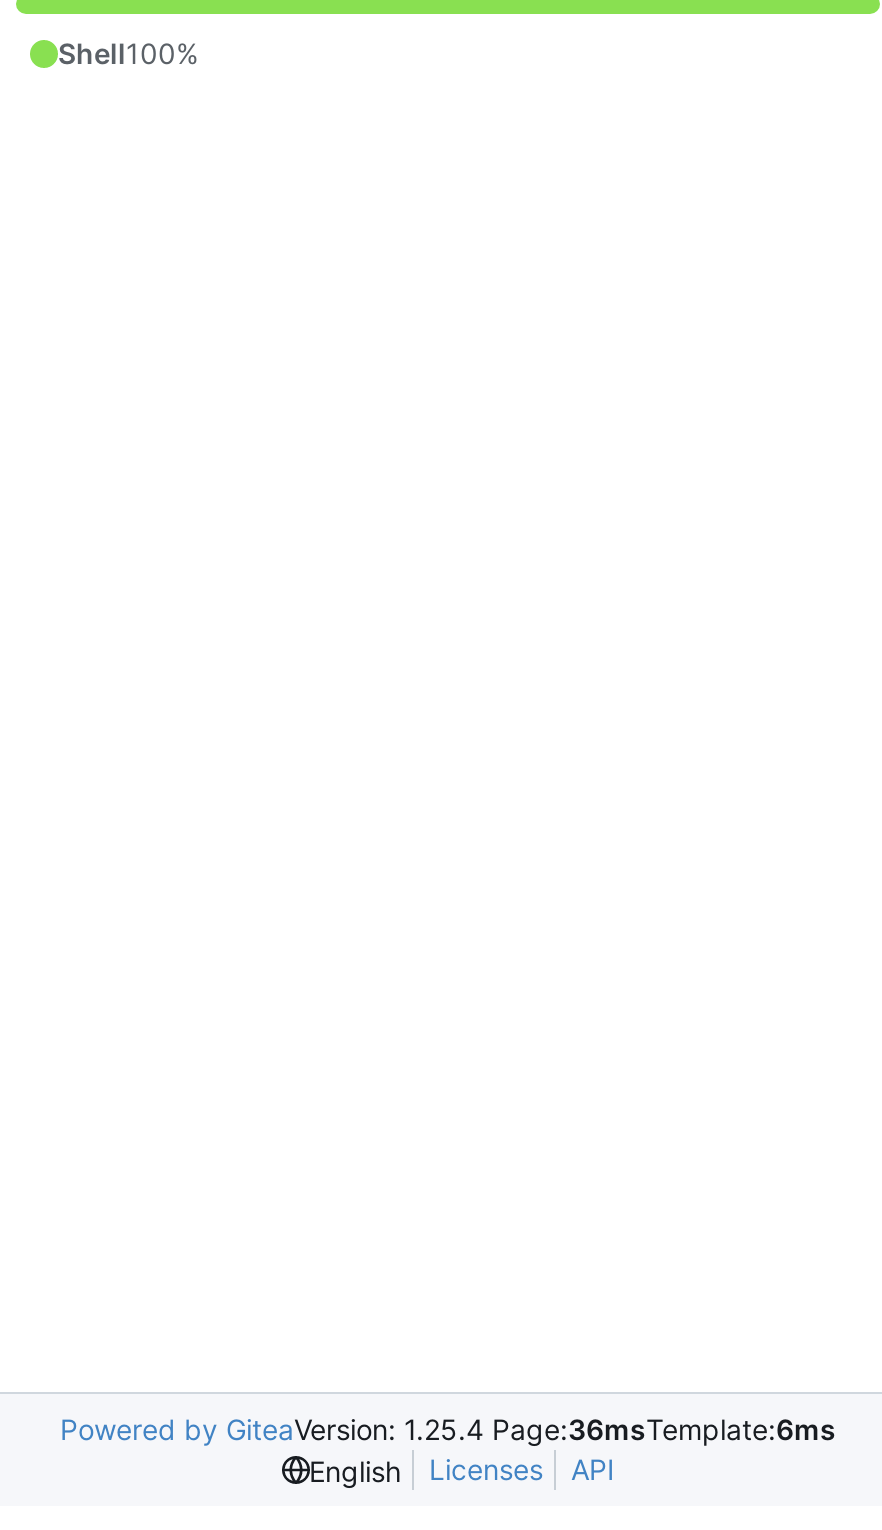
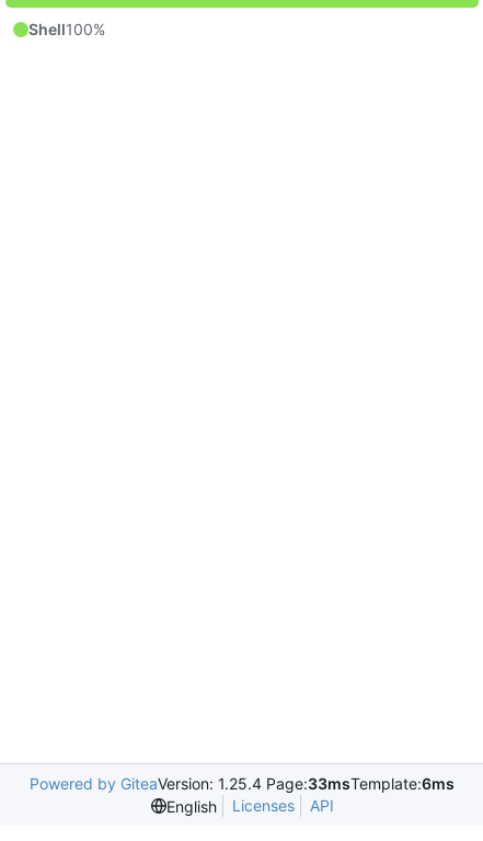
- Powered by GiteaVersion: 1.25.4 Page:36msTemplate:6ms
+ Powered by GiteaVersion: 1.25.4 Page:33msTemplate:6ms
